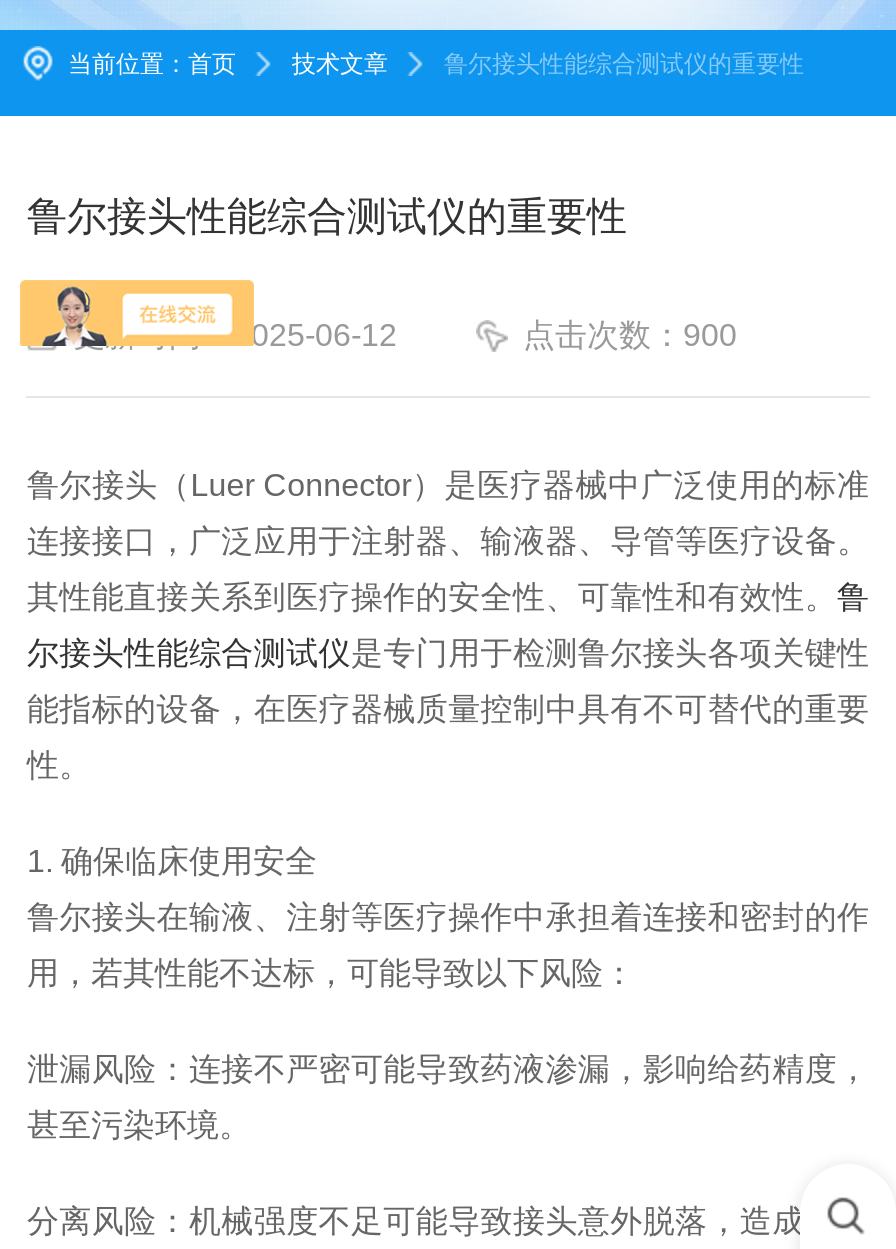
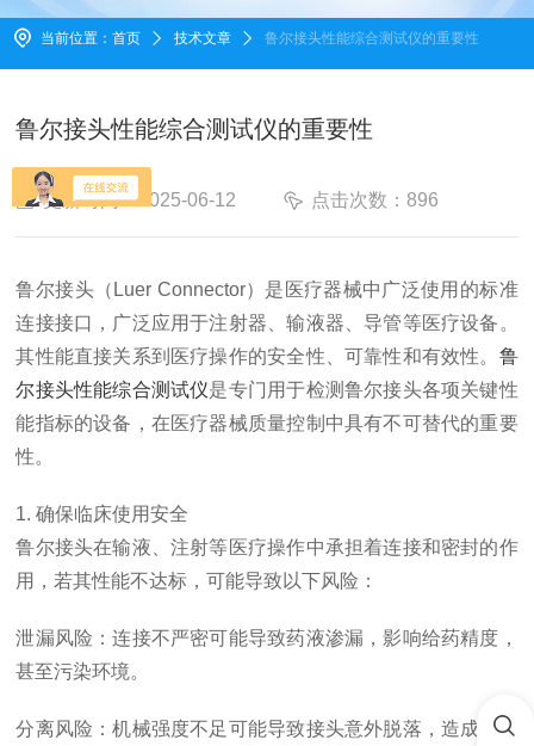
- 点击次数：900
+ 点击次数：896
